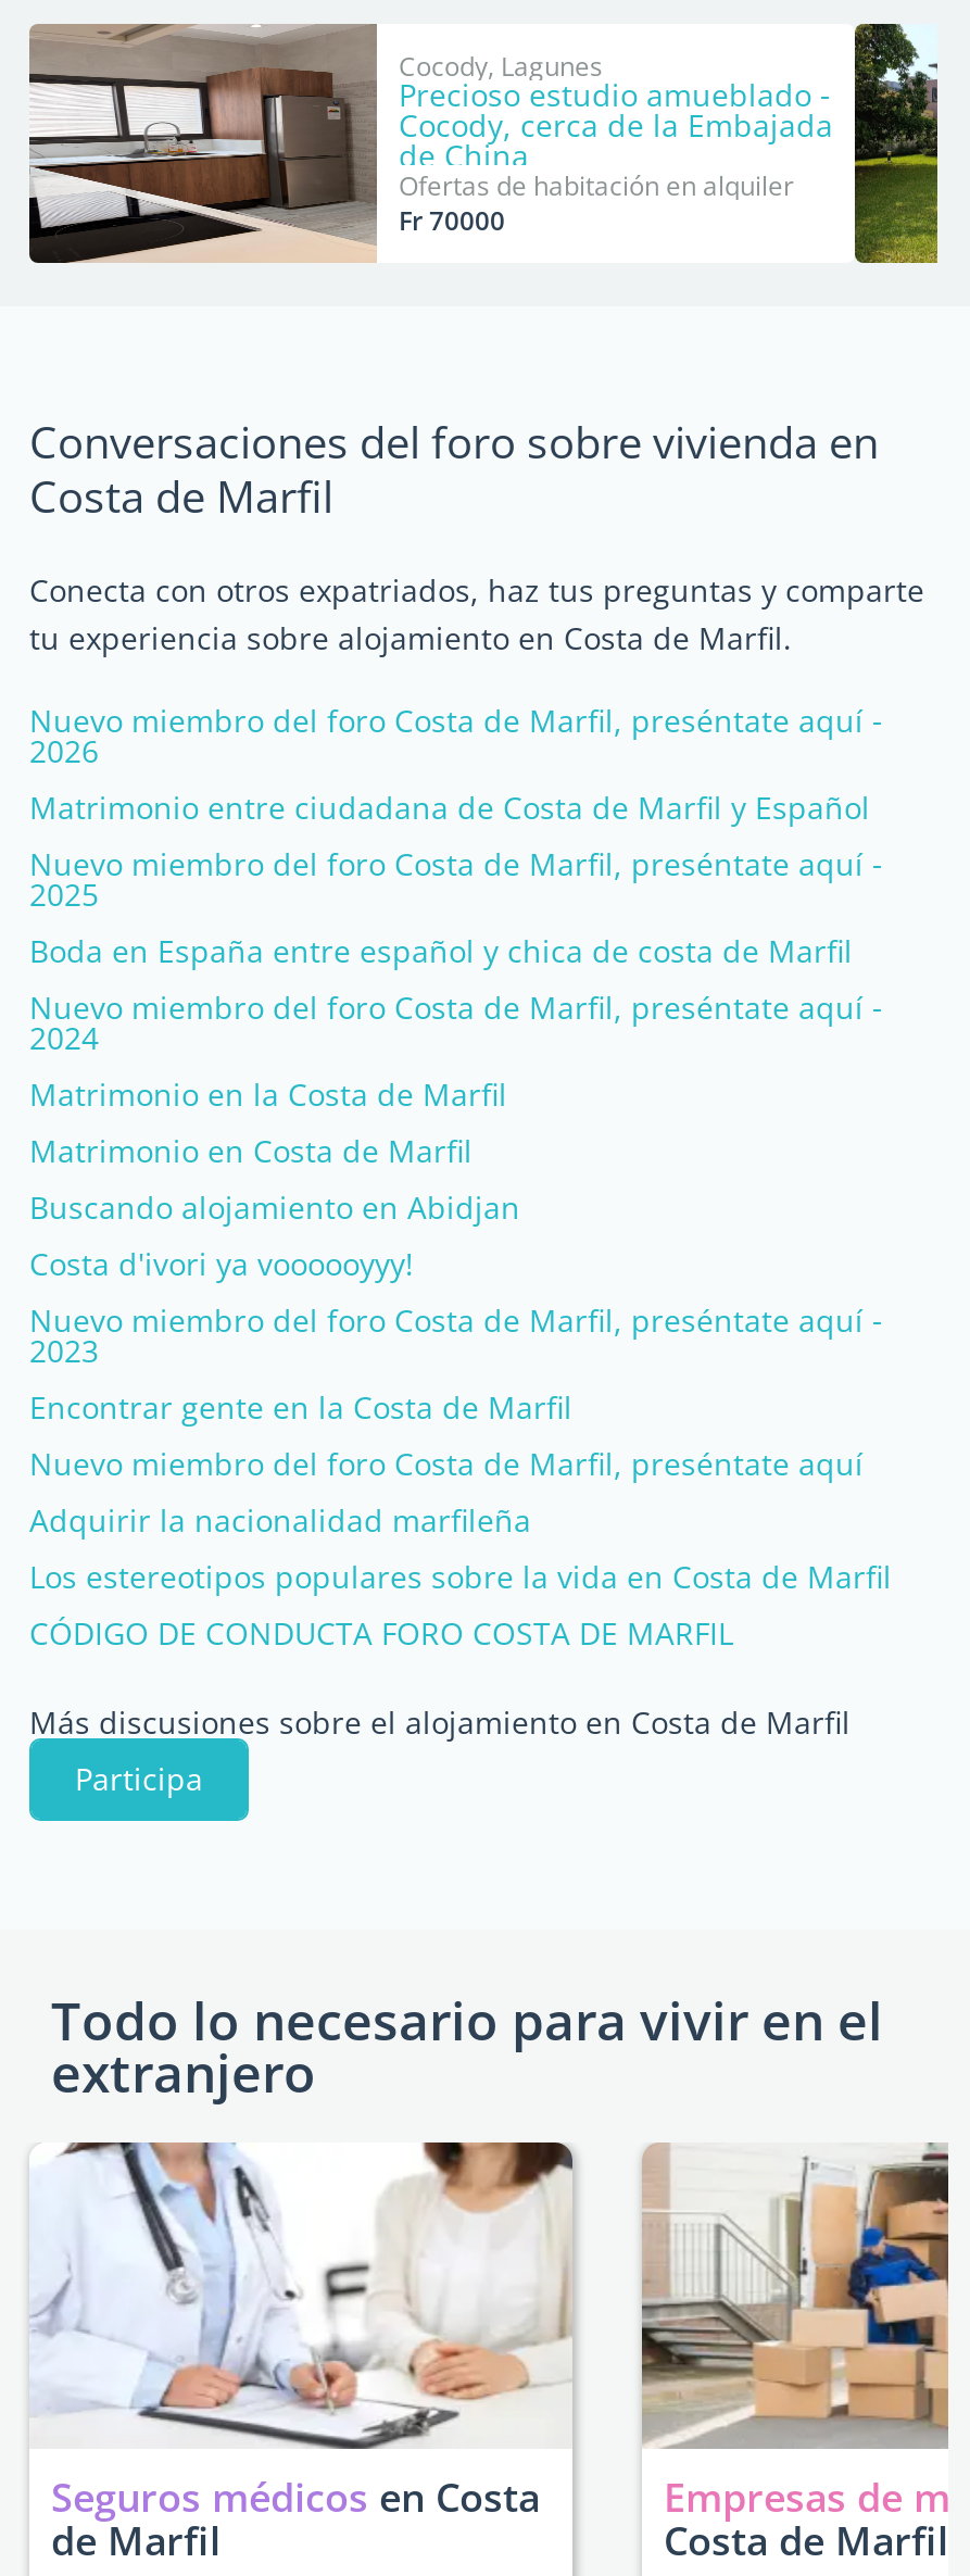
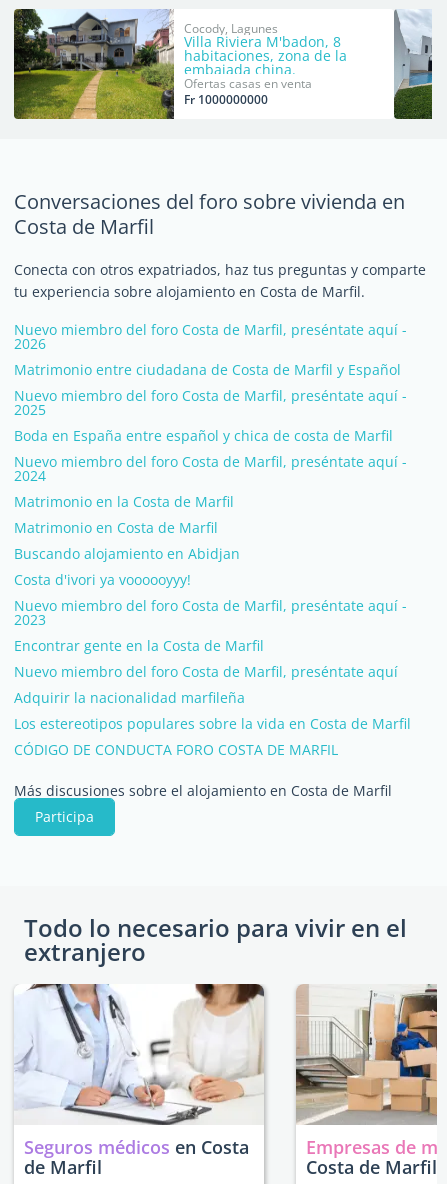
- [image]
- Precioso estudio amueblado -
- Cocody, cerca de la Embajada
- de China
- Ofertas de habitación en alquiler
- Fr 70000
+ [image]
+ Villa Riviera M'badon, 8
+ habitaciones, zona de la
+ embajada china.
+ Ofertas casas en venta
+ Fr 1000000000

- [image]
+ [image]
